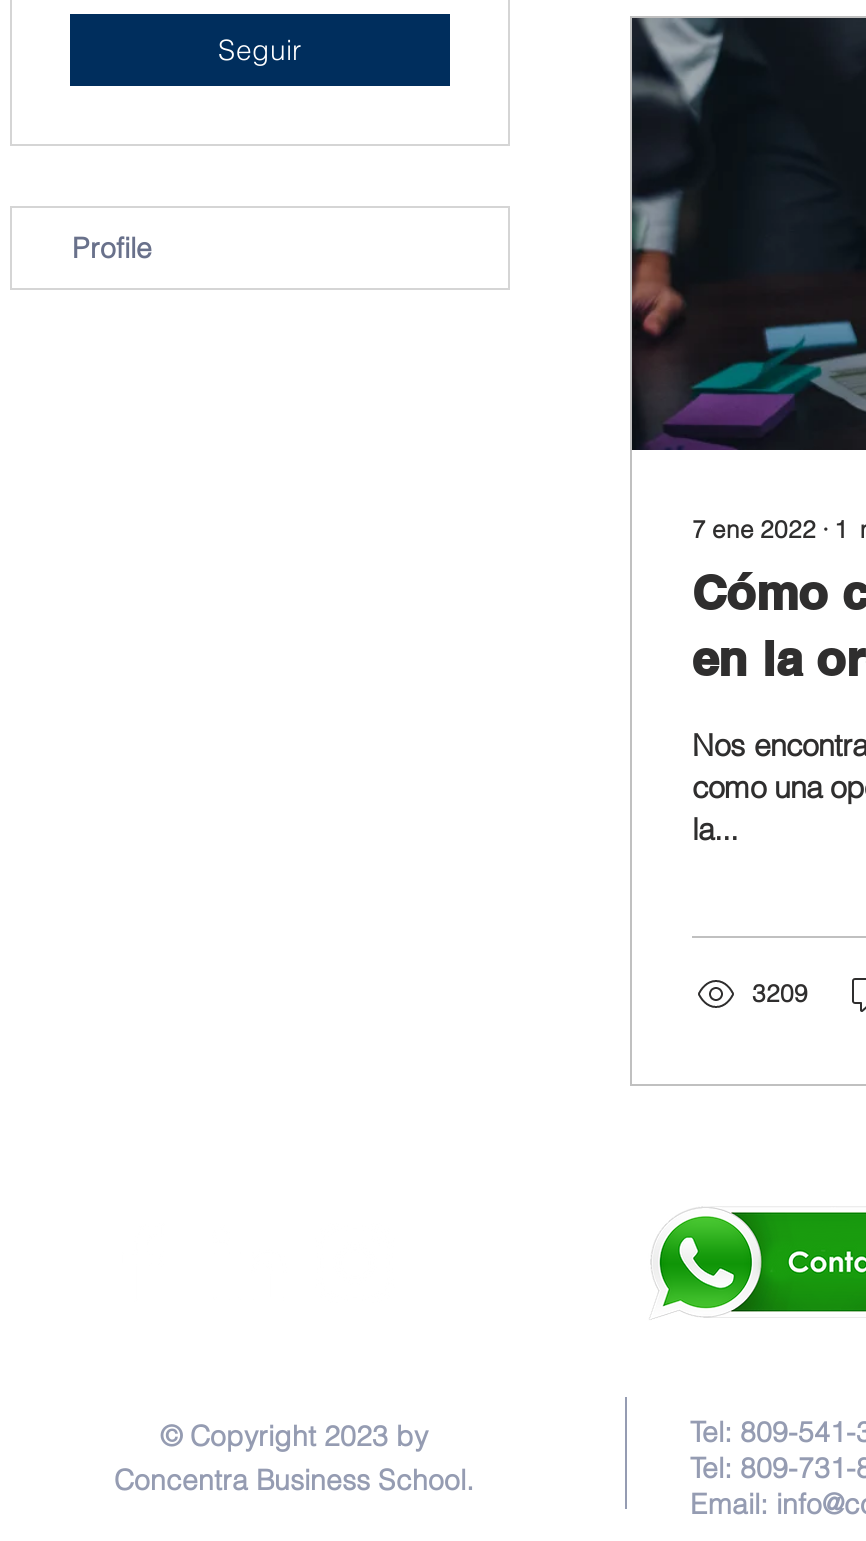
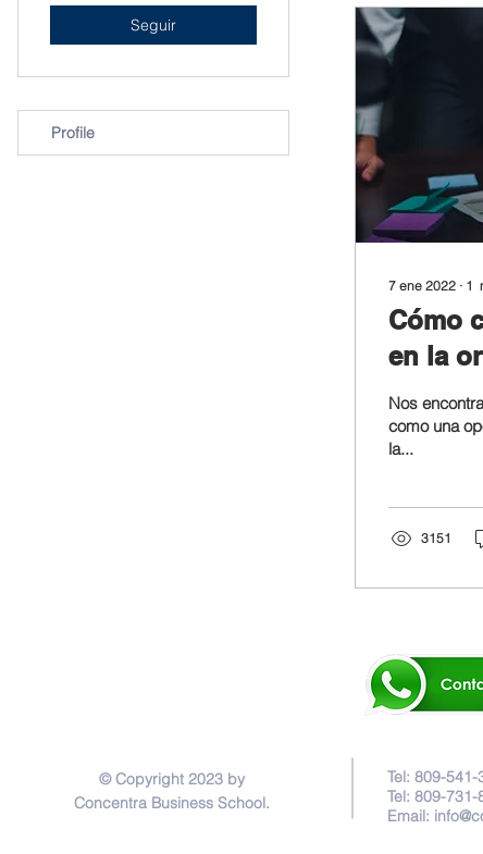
- 3209
+ 3151
